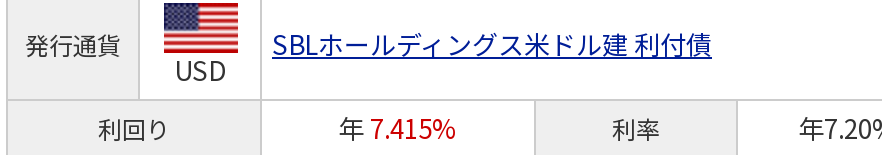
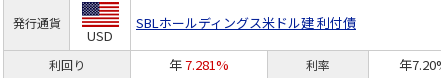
- 年7.415%
+ 年7.281%
